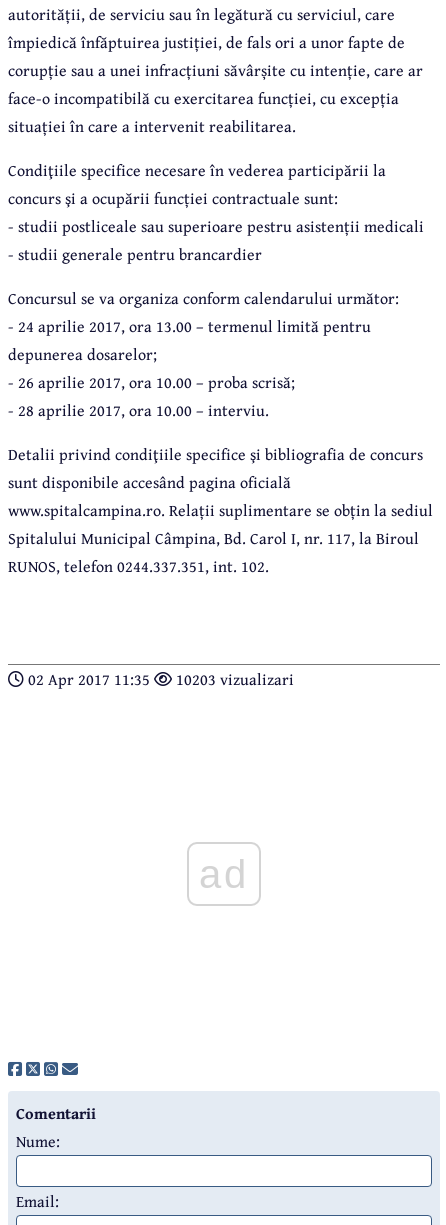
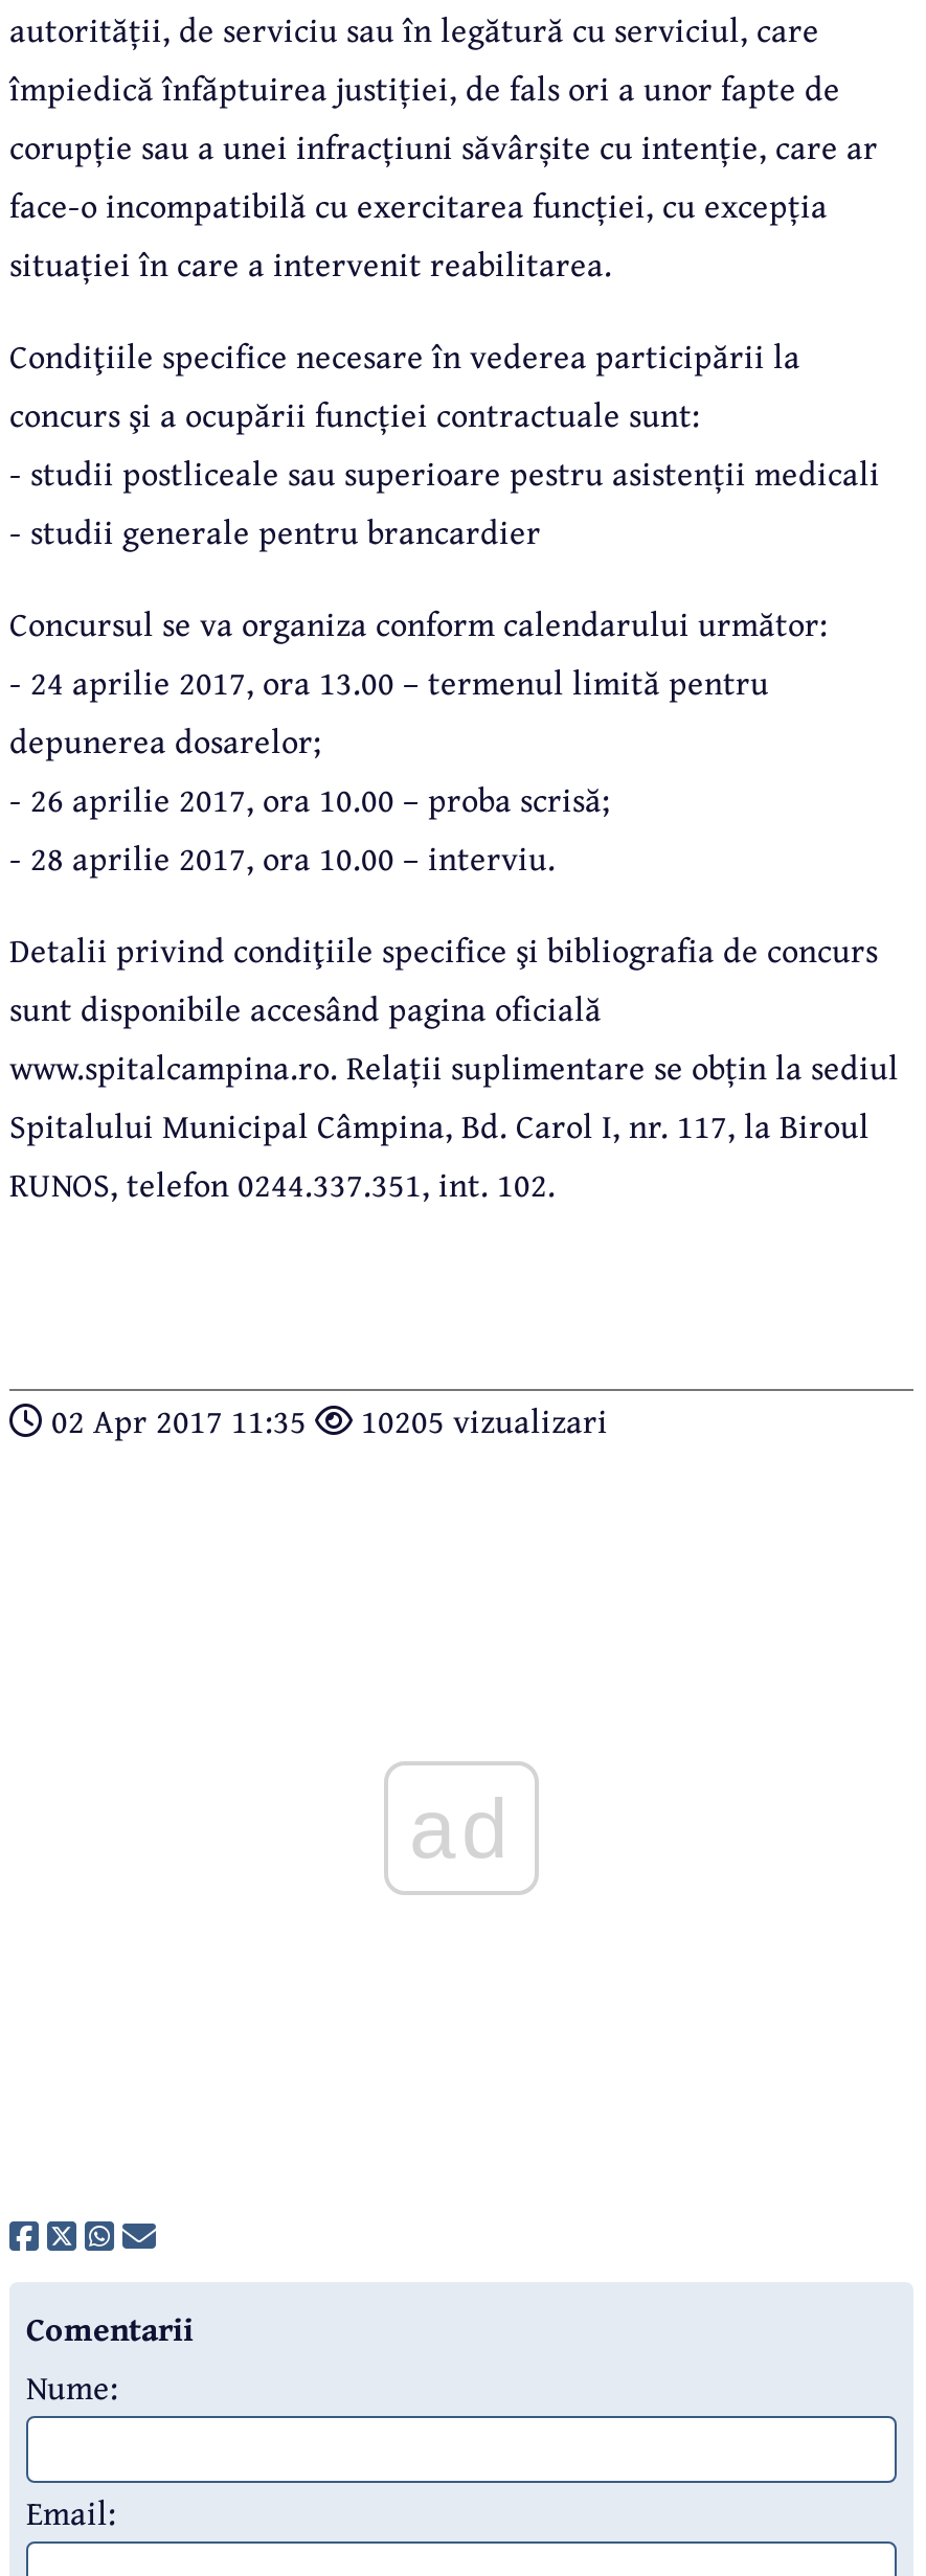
- 02 Apr 2017 11:35 10203 vizualizari
+ 02 Apr 2017 11:35 10205 vizualizari
